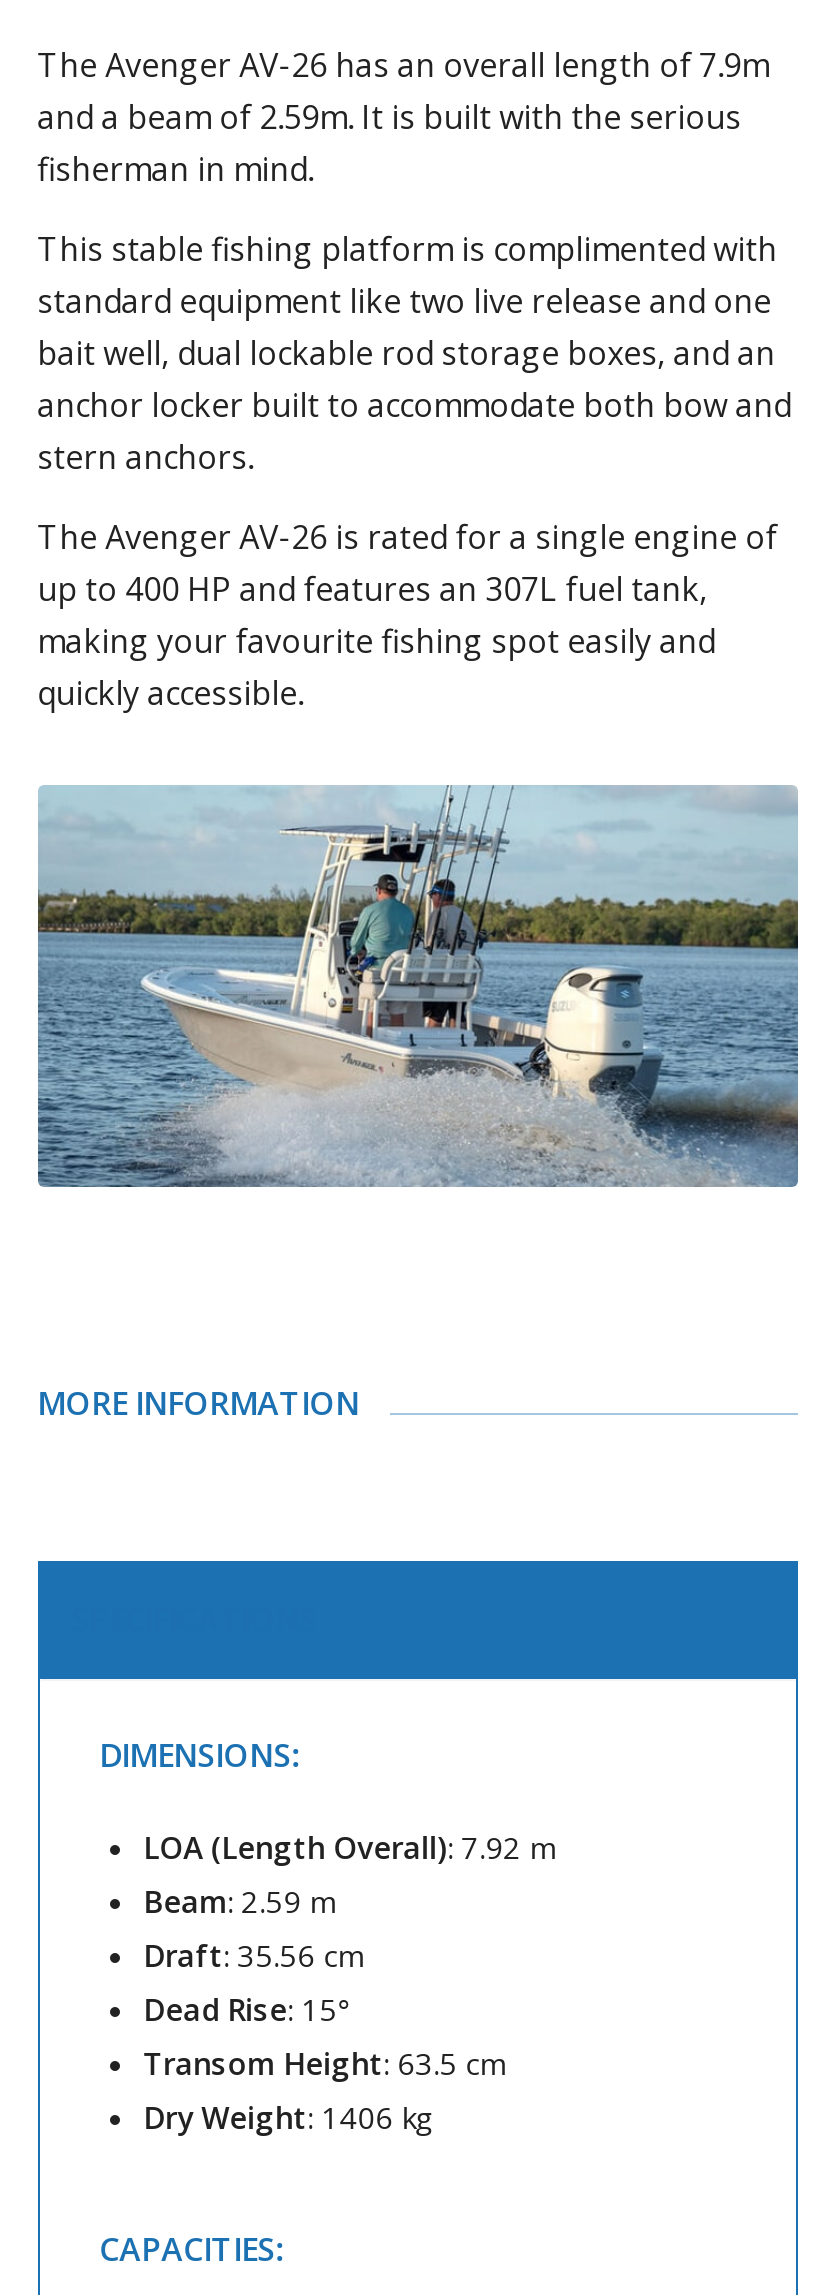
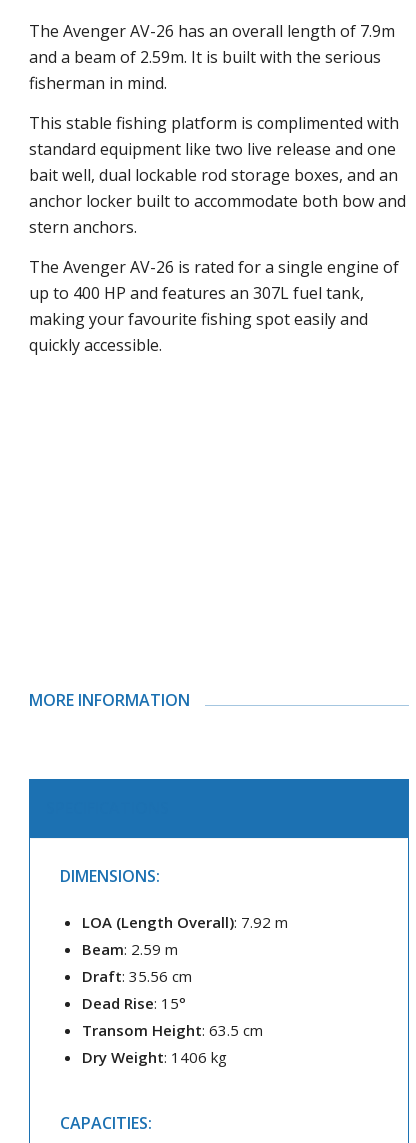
- [image]
